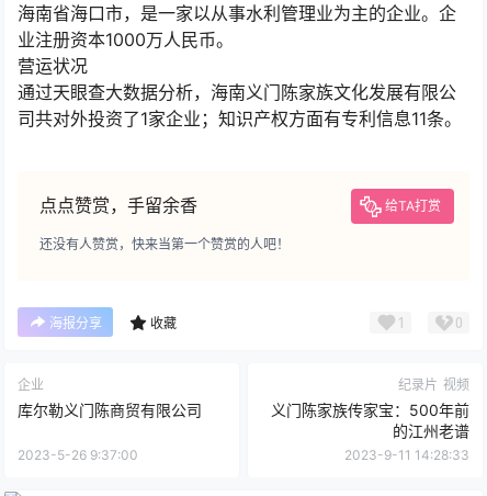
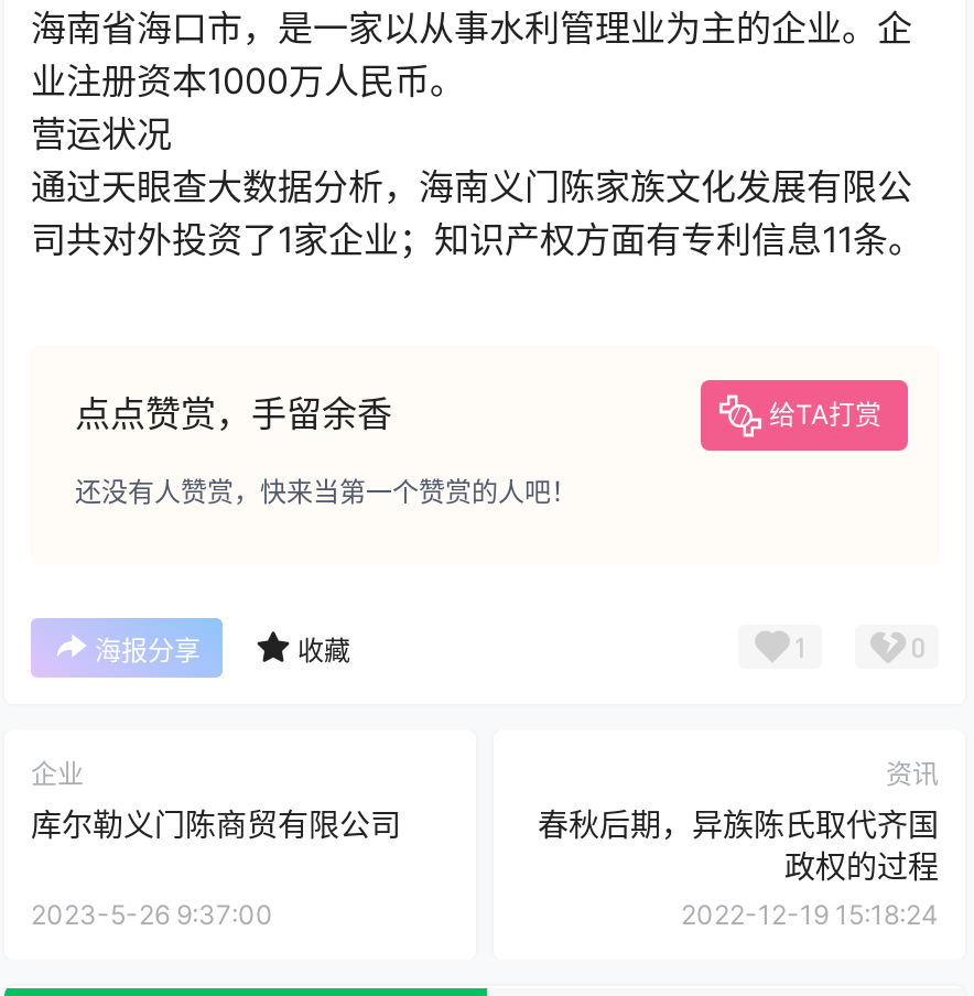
- 纪录片 视频
- 义门陈家族传家宝：500年前
- 的江州老谱
- 2023-9-11 14:28:33
+ 资讯
+ 春秋后期，异族陈氏取代齐国
+ 政权的过程
+ 2022-12-19 15:18:24
